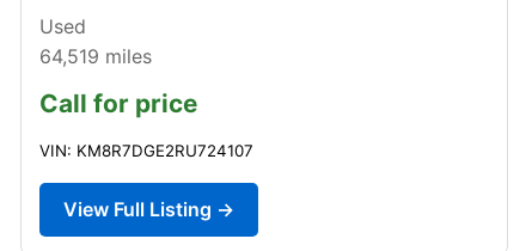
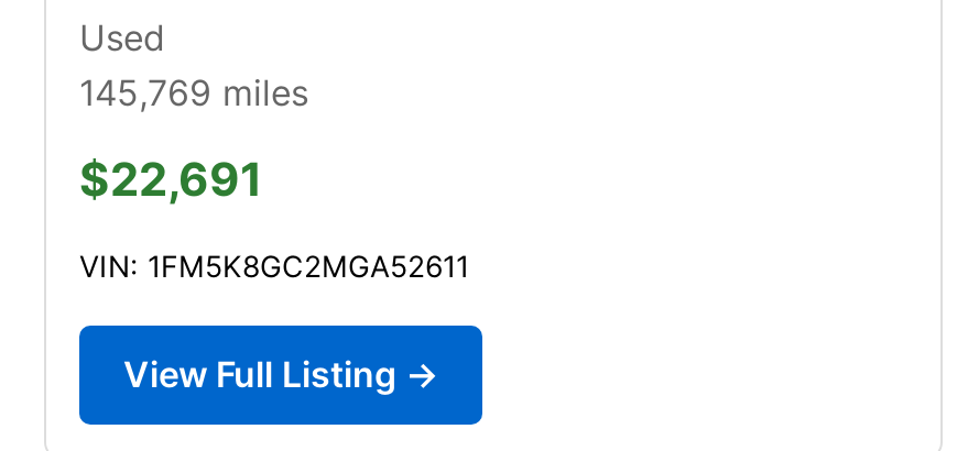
- 64,519 miles
+ 145,769 miles

- Call for price
+ $22,691

- VIN: KM8R7DGE2RU724107
+ VIN: 1FM5K8GC2MGA52611
